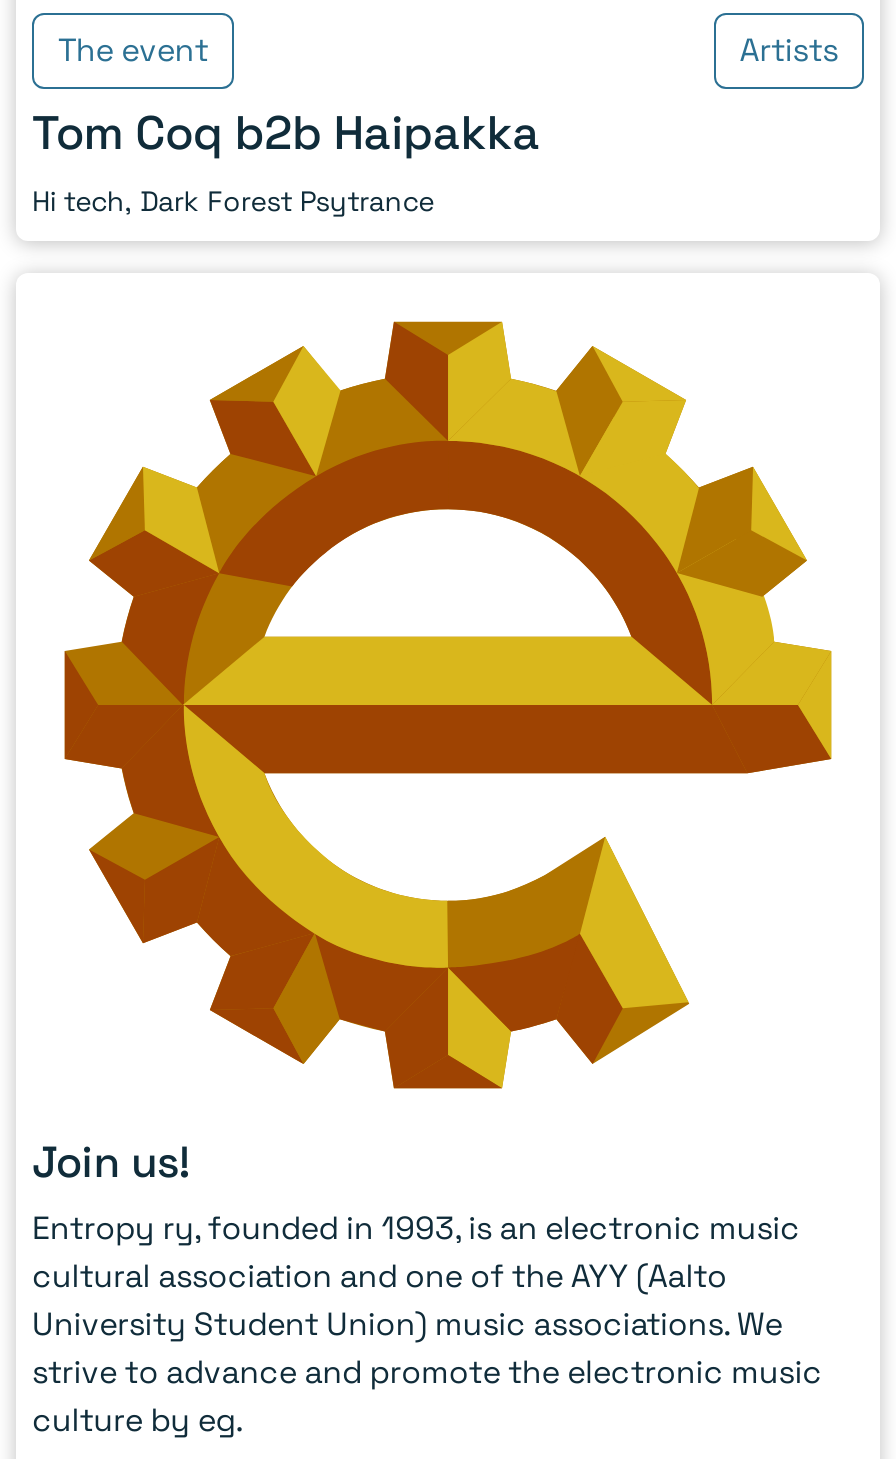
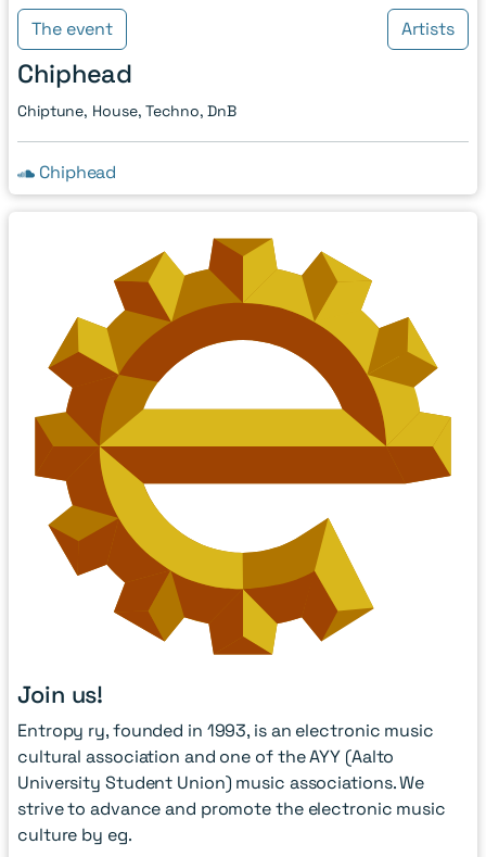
- Tom Coq b2b Haipakka
- Hi tech, Dark Forest Psytrance
+ Chiphead
+ Chiptune, House, Techno, DnB
+ Chiphead
